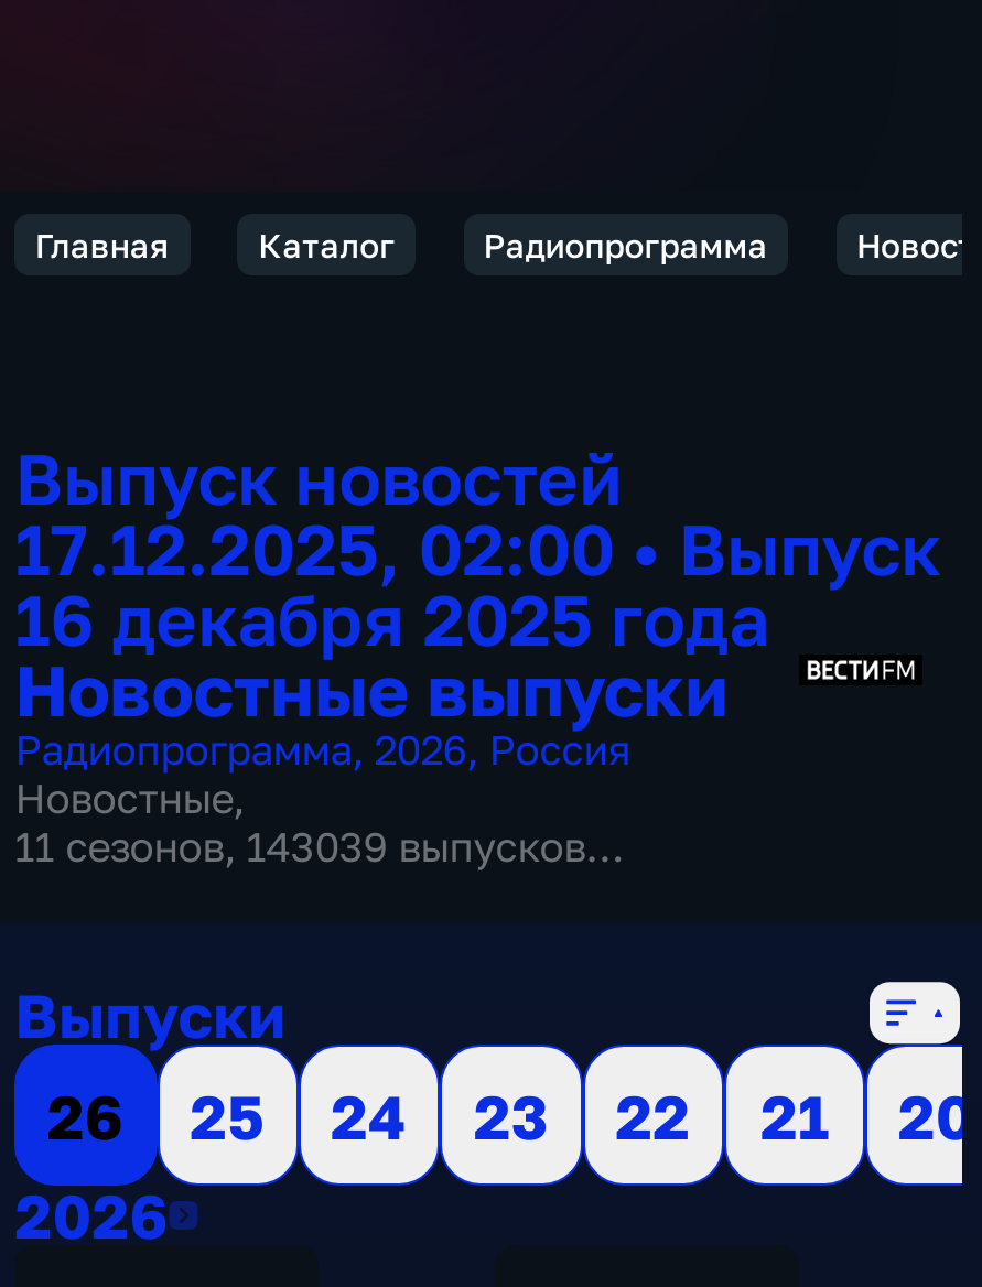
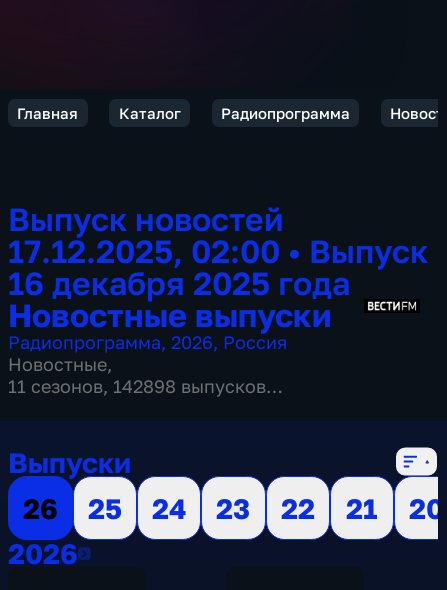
- 11 сезонов, 143039 выпусков
+ 11 сезонов, 142898 выпусков
